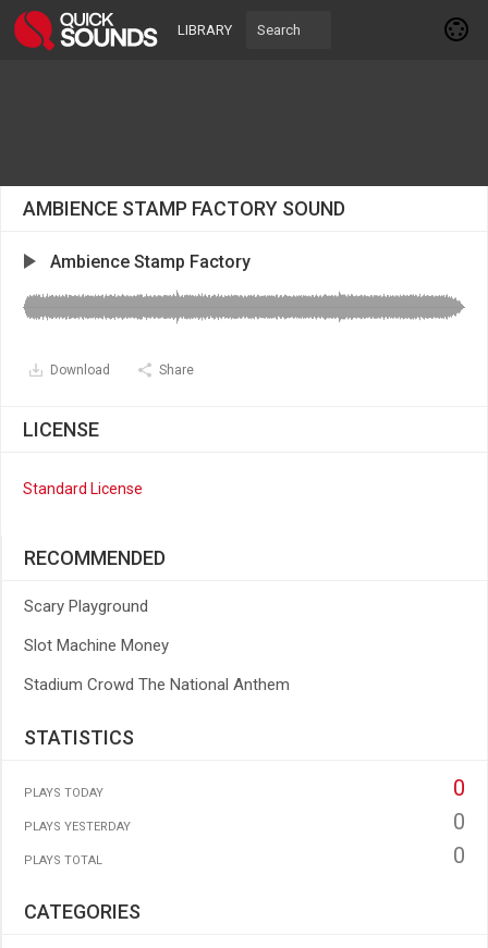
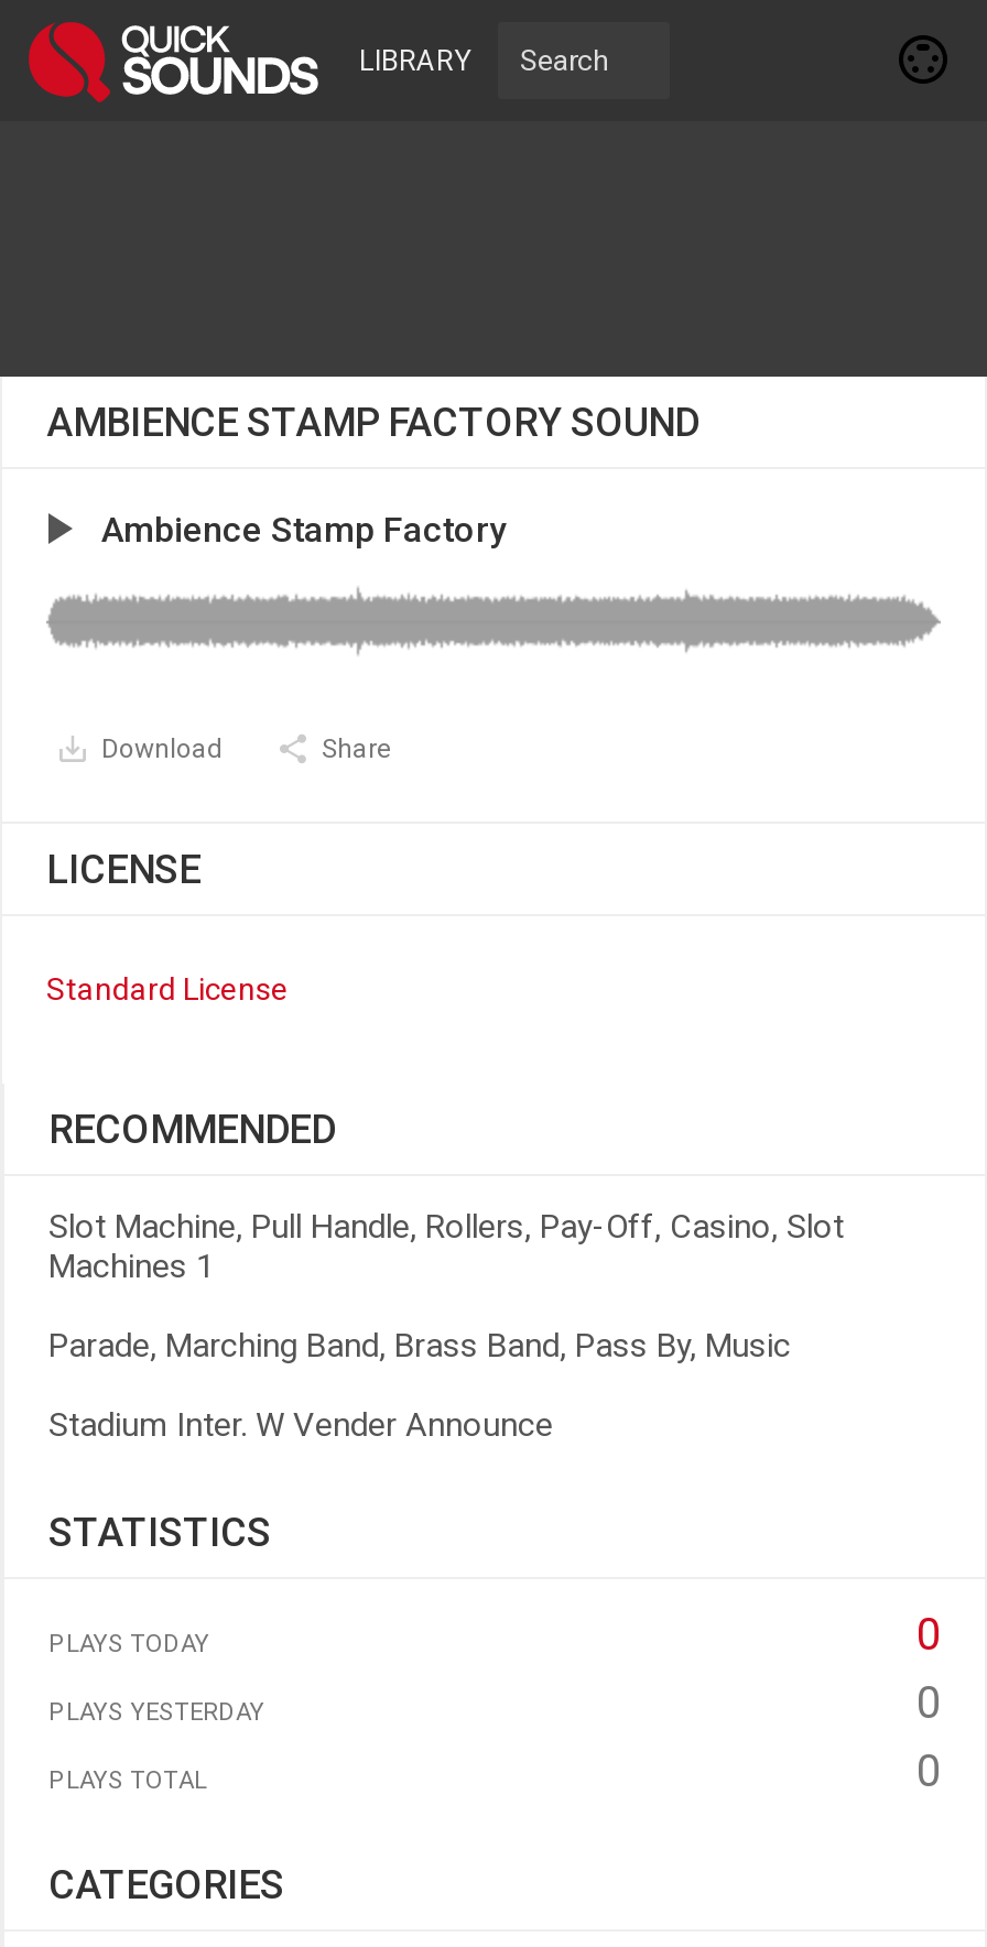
- Scary Playground
+ Slot Machine, Pull Handle, Rollers, Pay-Off, Casino, Slot
+ Machines 1

- Slot Machine Money
+ Parade, Marching Band, Brass Band, Pass By, Music

- Stadium Crowd The National Anthem
+ Stadium Inter. W Vender Announce
